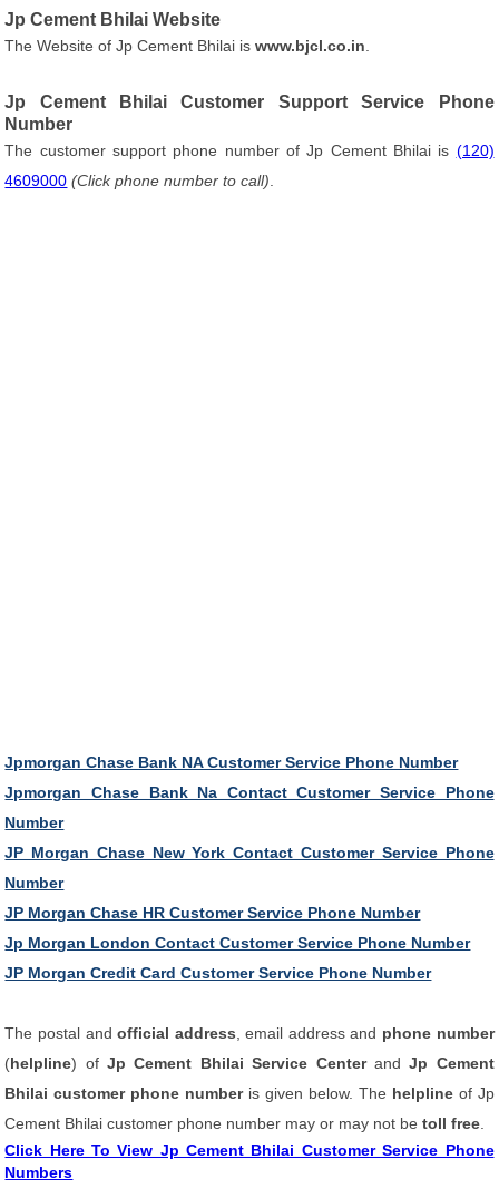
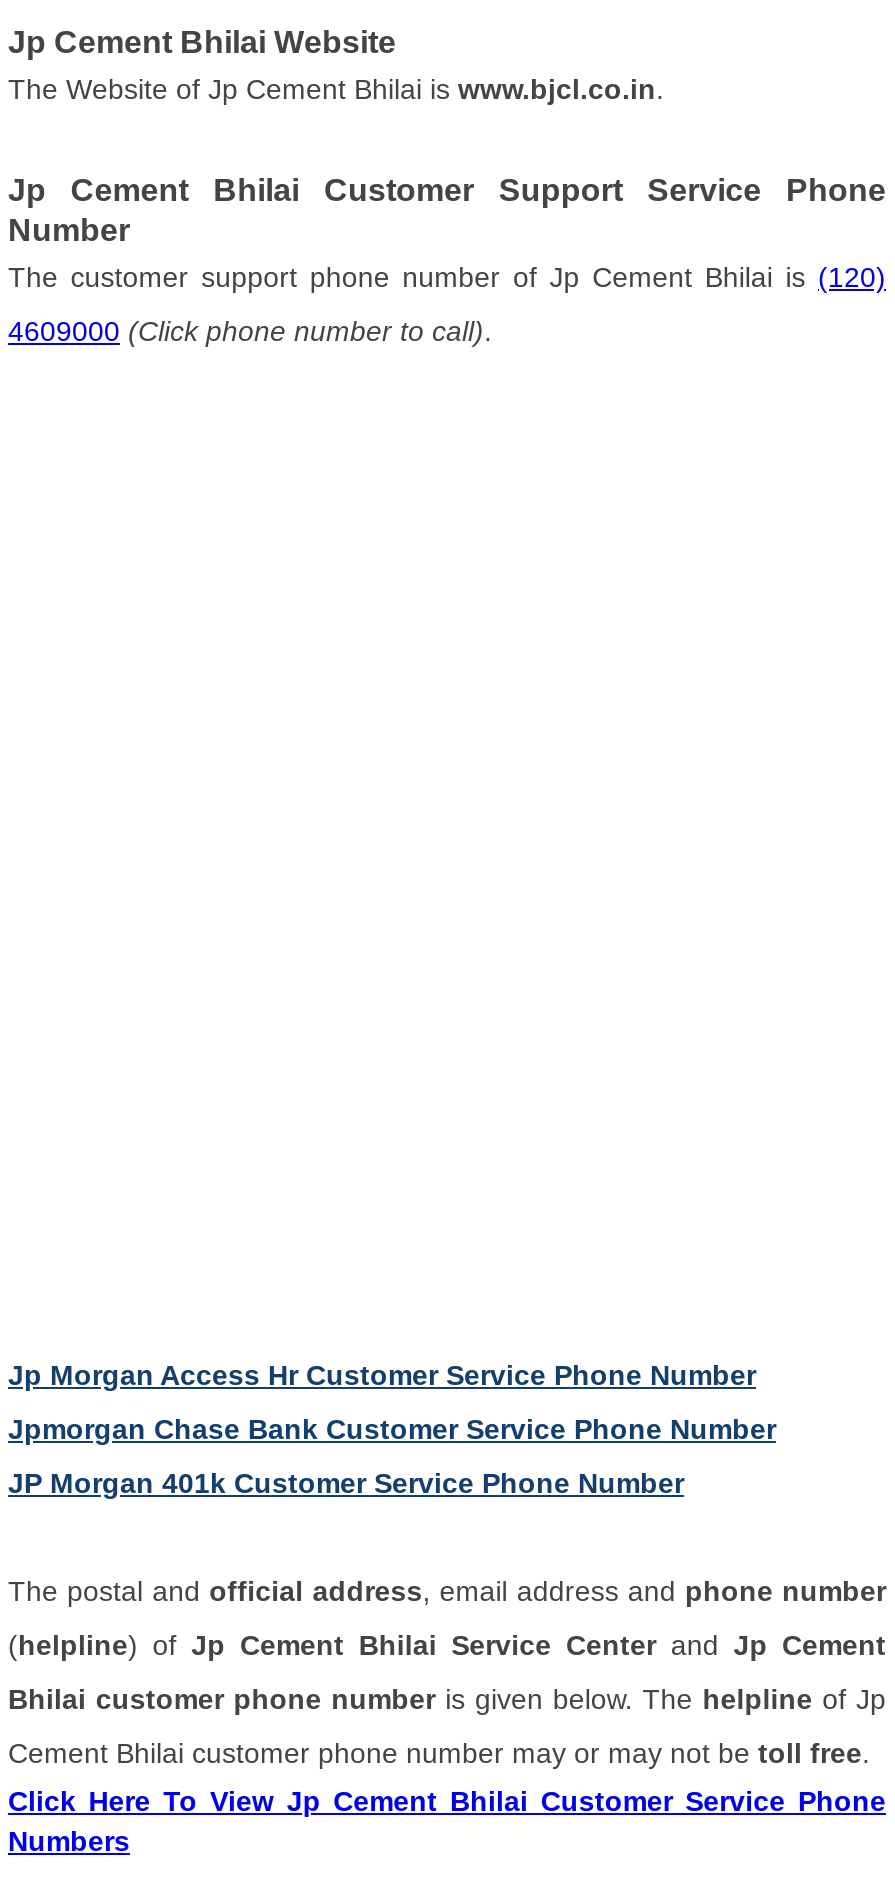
- Jpmorgan Chase Bank NA Customer Service Phone Number
- Jpmorgan Chase Bank Na Contact Customer Service Phone
- Number
- JP Morgan Chase New York Contact Customer Service Phone
- Number
- JP Morgan Chase HR Customer Service Phone Number
- Jp Morgan London Contact Customer Service Phone Number
- JP Morgan Credit Card Customer Service Phone Number
+ Jp Morgan Access Hr Customer Service Phone Number
+ Jpmorgan Chase Bank Customer Service Phone Number
+ JP Morgan 401k Customer Service Phone Number
